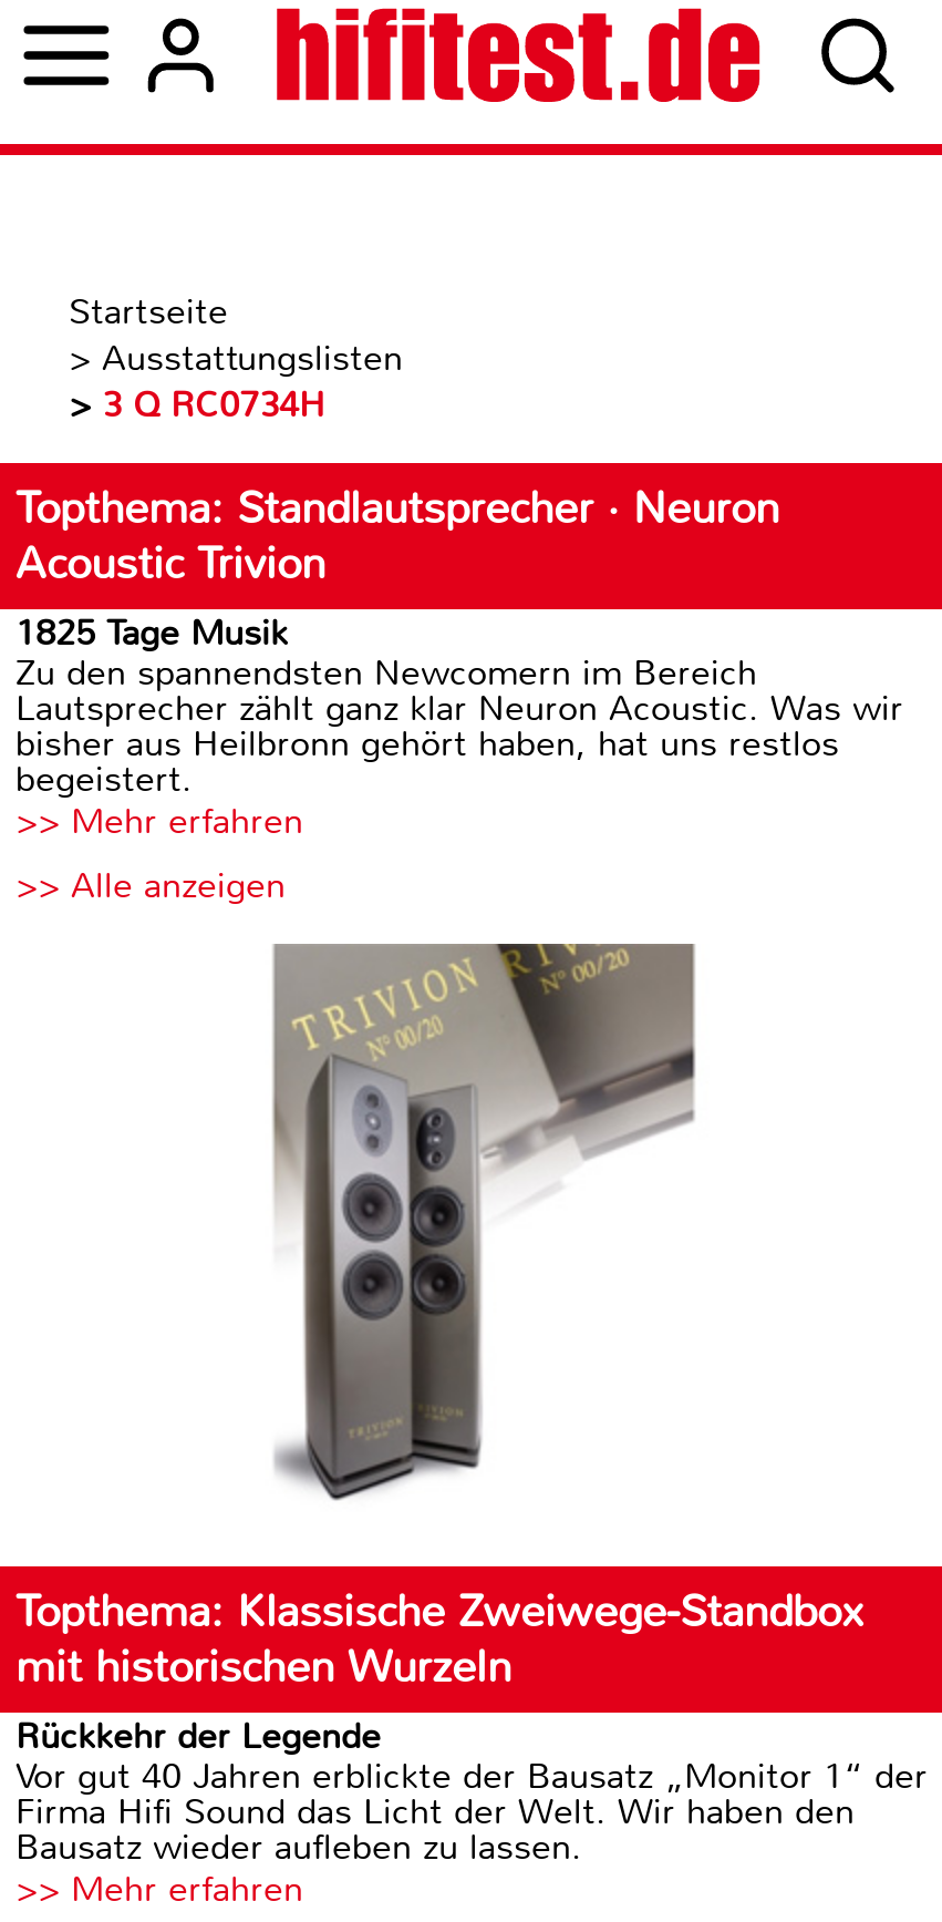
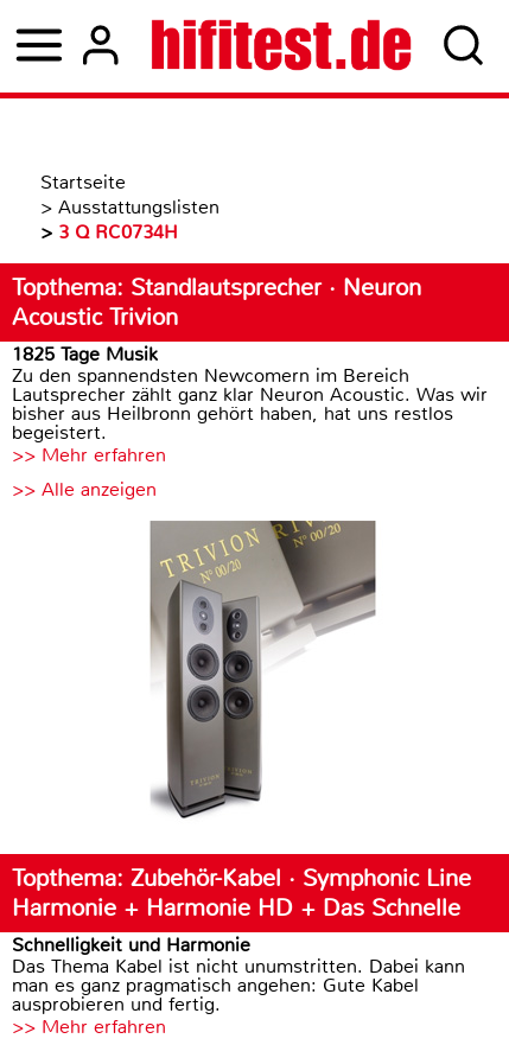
- Topthema: Klassische Zweiwege-Standbox
- mit historischen Wurzeln
- Rückkehr der Legende
- Vor gut 40 Jahren erblickte der Bausatz „Monitor 1“ der
- Firma Hifi Sound das Licht der Welt. Wir haben den
- Bausatz wieder aufleben zu lassen.
+ Topthema: Zubehör-Kabel · Symphonic Line
+ Harmonie + Harmonie HD + Das Schnelle
+ Schnelligkeit und Harmonie
+ Das Thema Kabel ist nicht unumstritten. Dabei kann
+ man es ganz pragmatisch angehen: Gute Kabel
+ ausprobieren und fertig.
